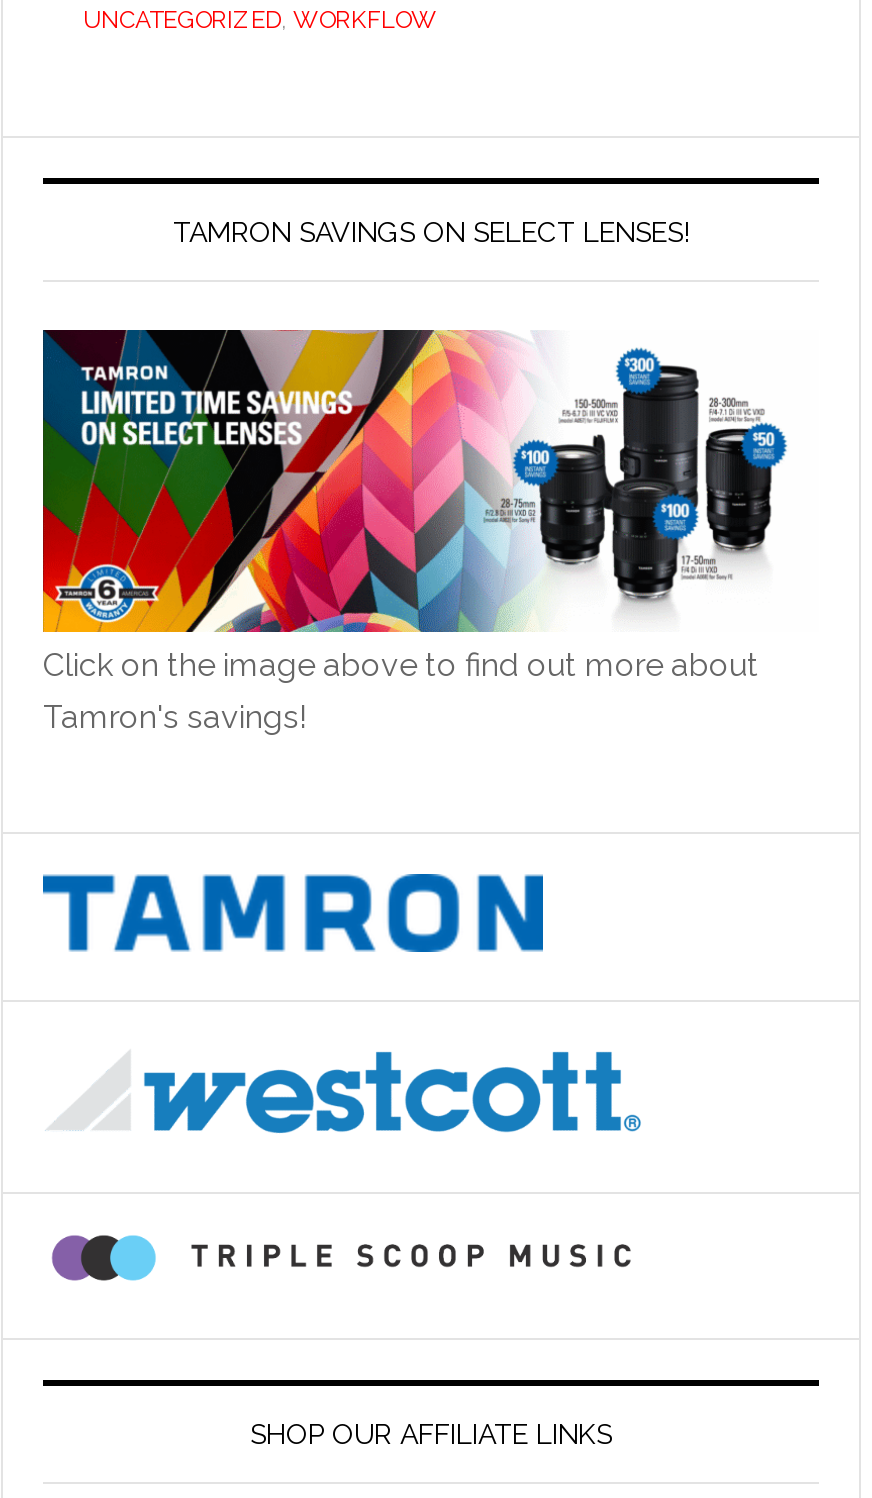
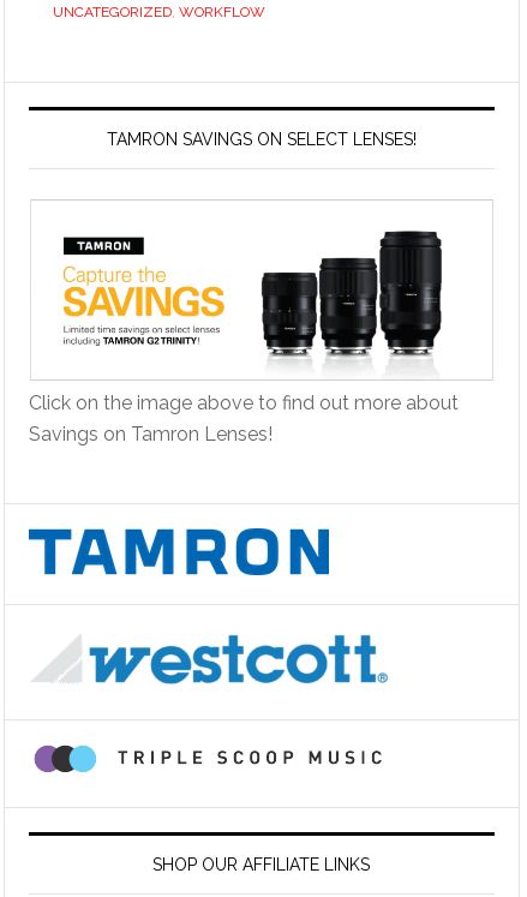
- [image]
- Tamron's savings!
+ [image]
+ Savings on Tamron Lenses!
